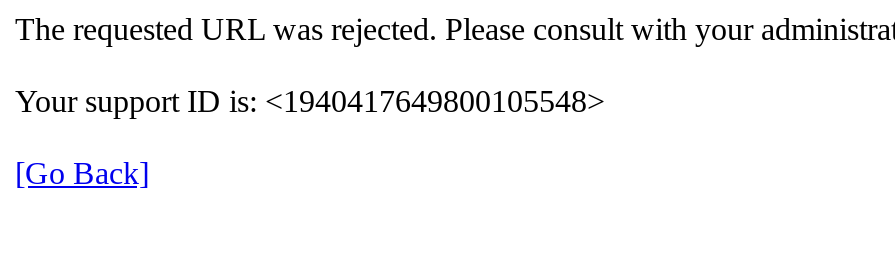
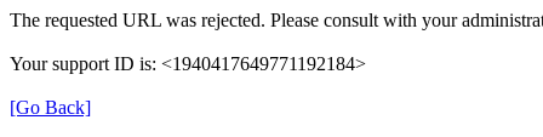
- Your support ID is: <1940417649800105548>
+ Your support ID is: <1940417649771192184>
